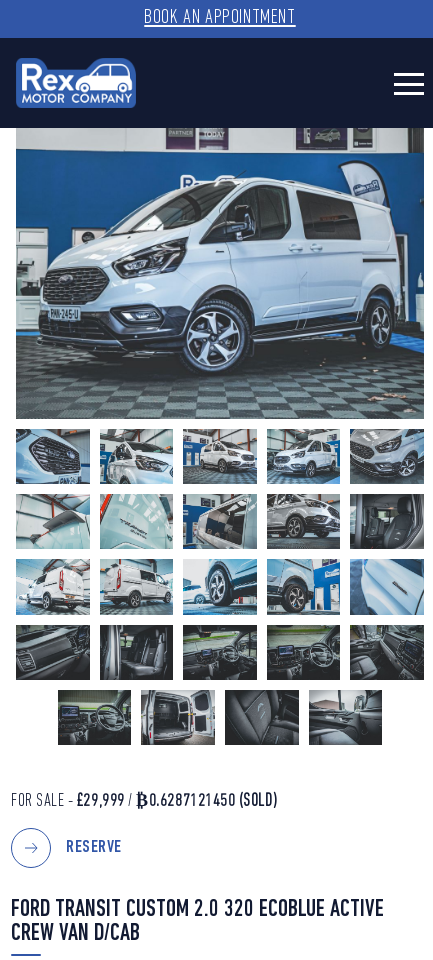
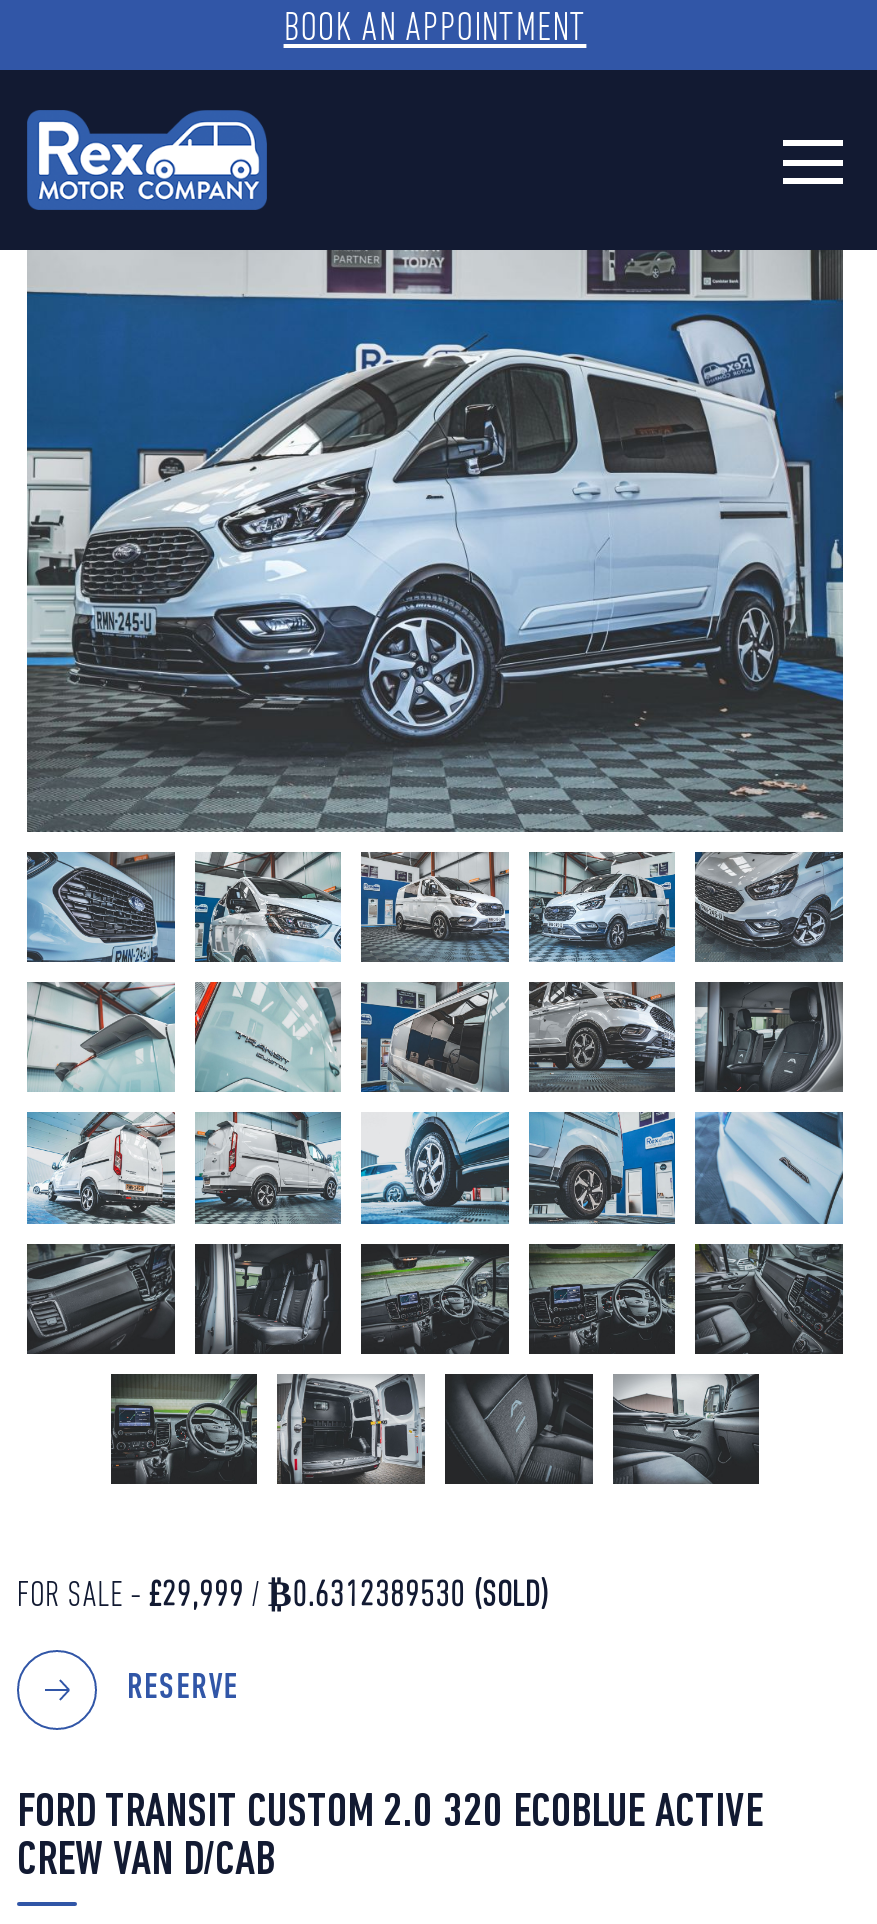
- FOR SALE - £29,999 / ₿0.6287121450 (SOLD)
+ FOR SALE - £29,999 / ₿0.6312389530 (SOLD)
